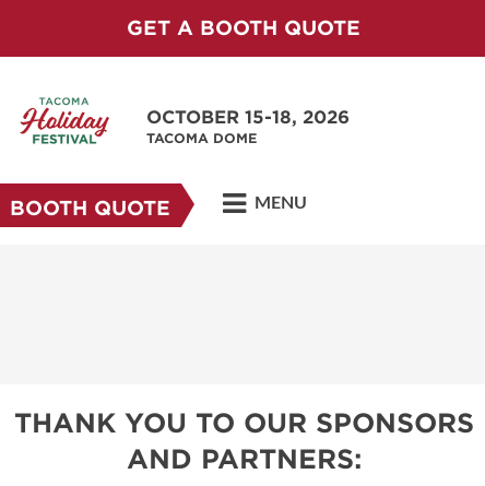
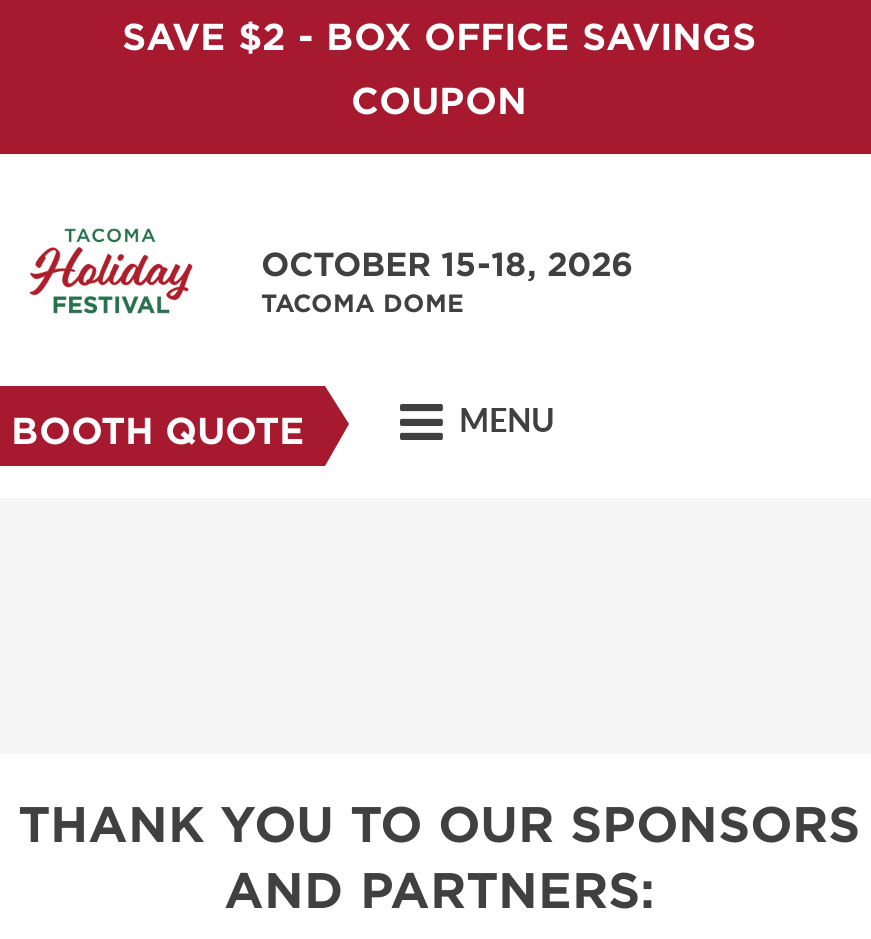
- GET A BOOTH QUOTE
+ SAVE $2 - BOX OFFICE SAVINGS
+ COUPON
